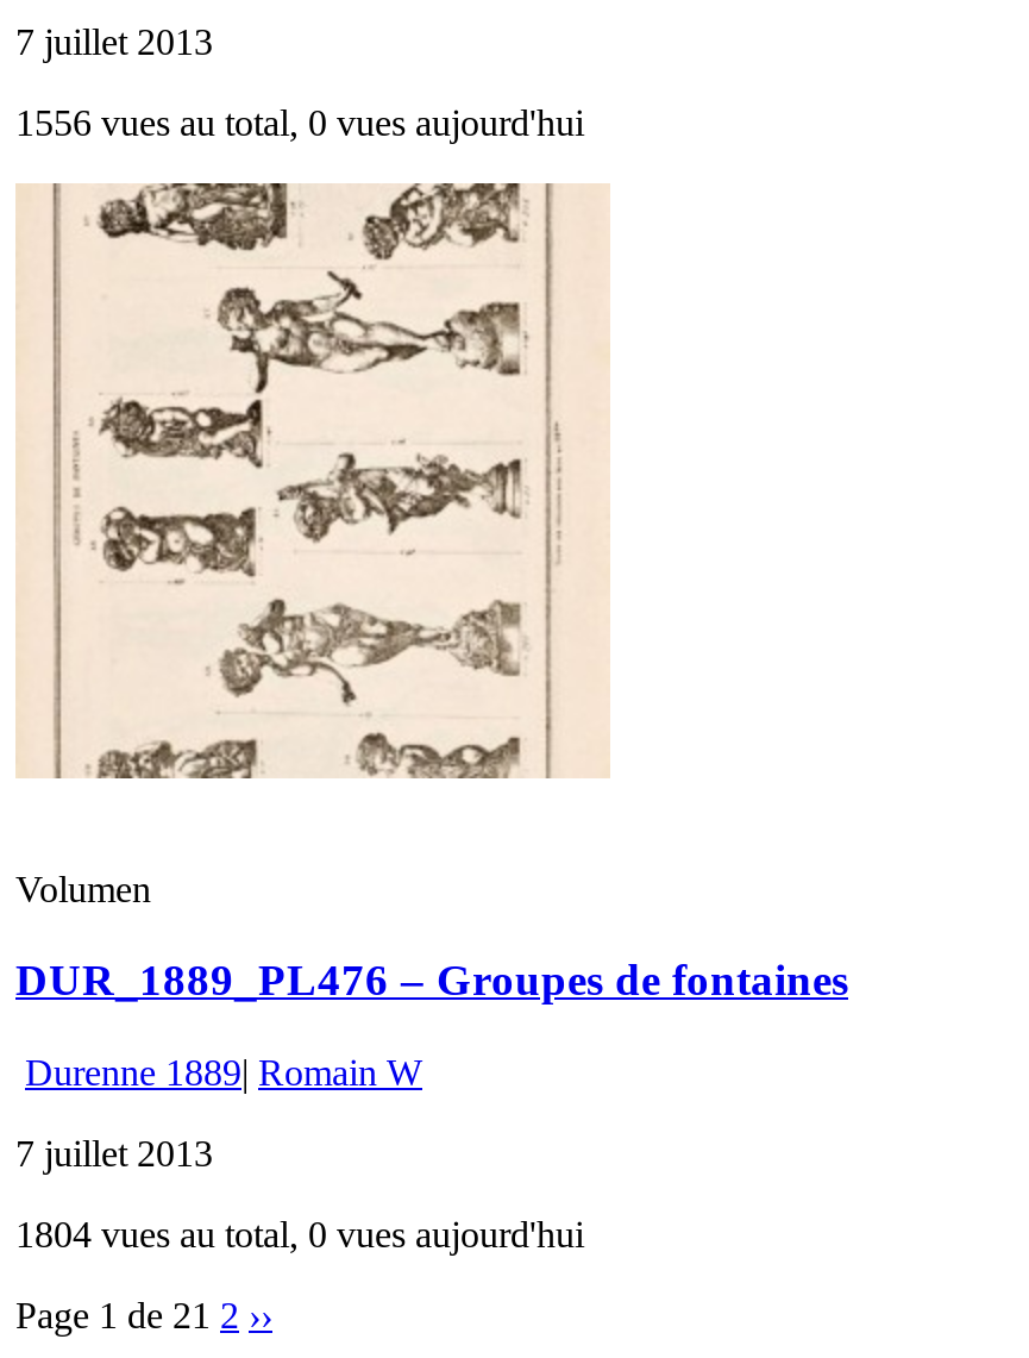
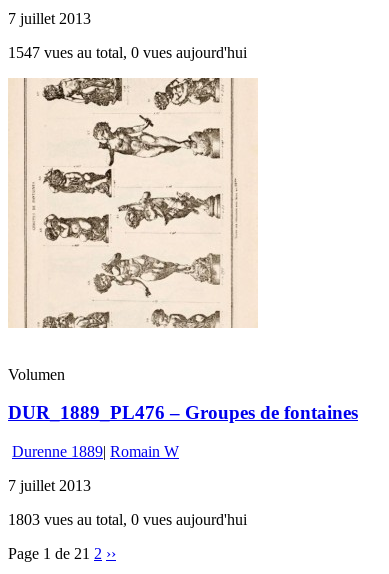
- 1556 vues au total, 0 vues aujourd'hui
+ 1547 vues au total, 0 vues aujourd'hui

- 1804 vues au total, 0 vues aujourd'hui
+ 1803 vues au total, 0 vues aujourd'hui
